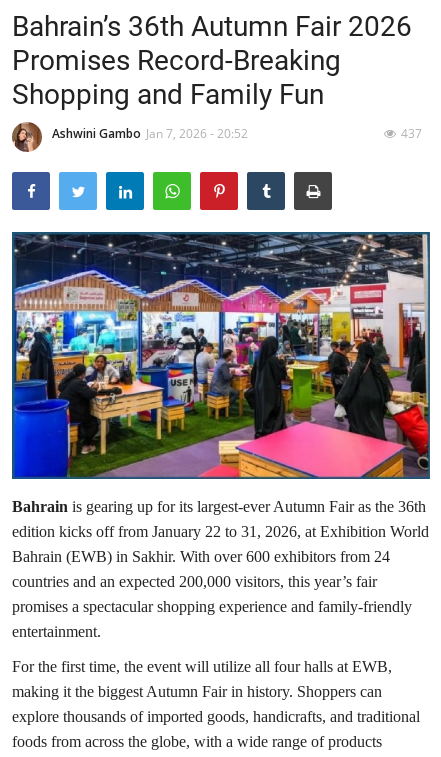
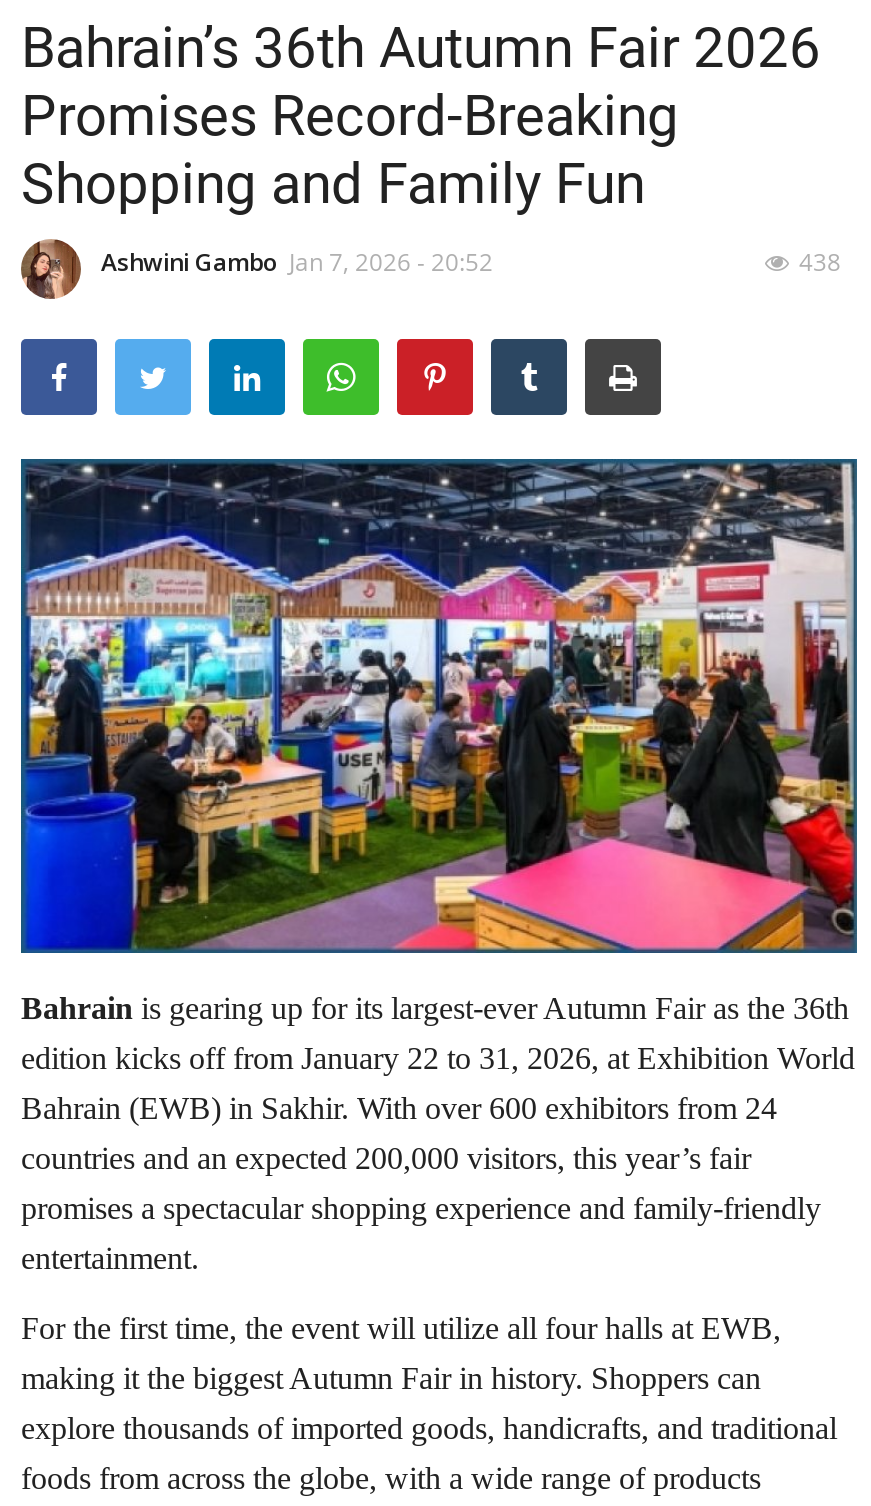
- 437
+ 438
